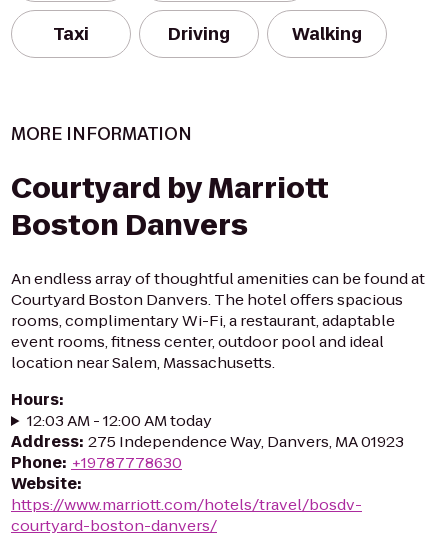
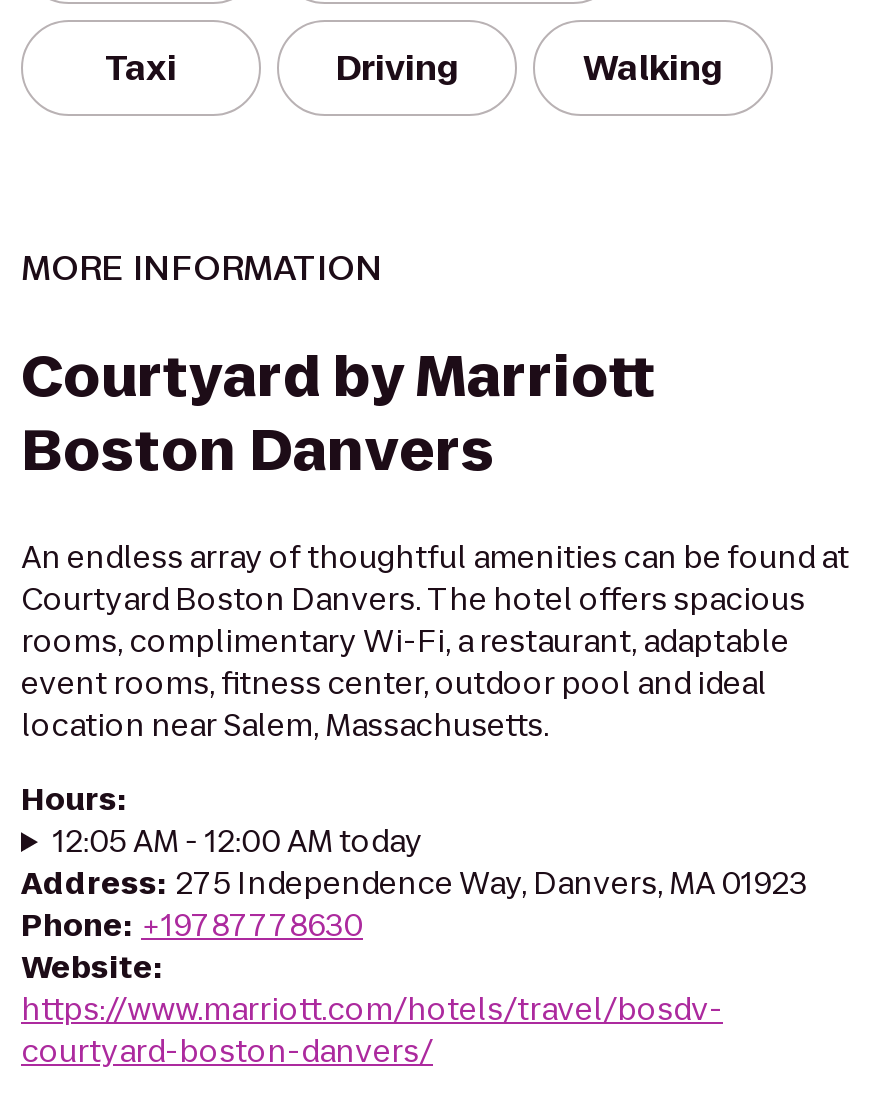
- 12:03 AM - 12:00 AM today
+ 12:05 AM - 12:00 AM today
